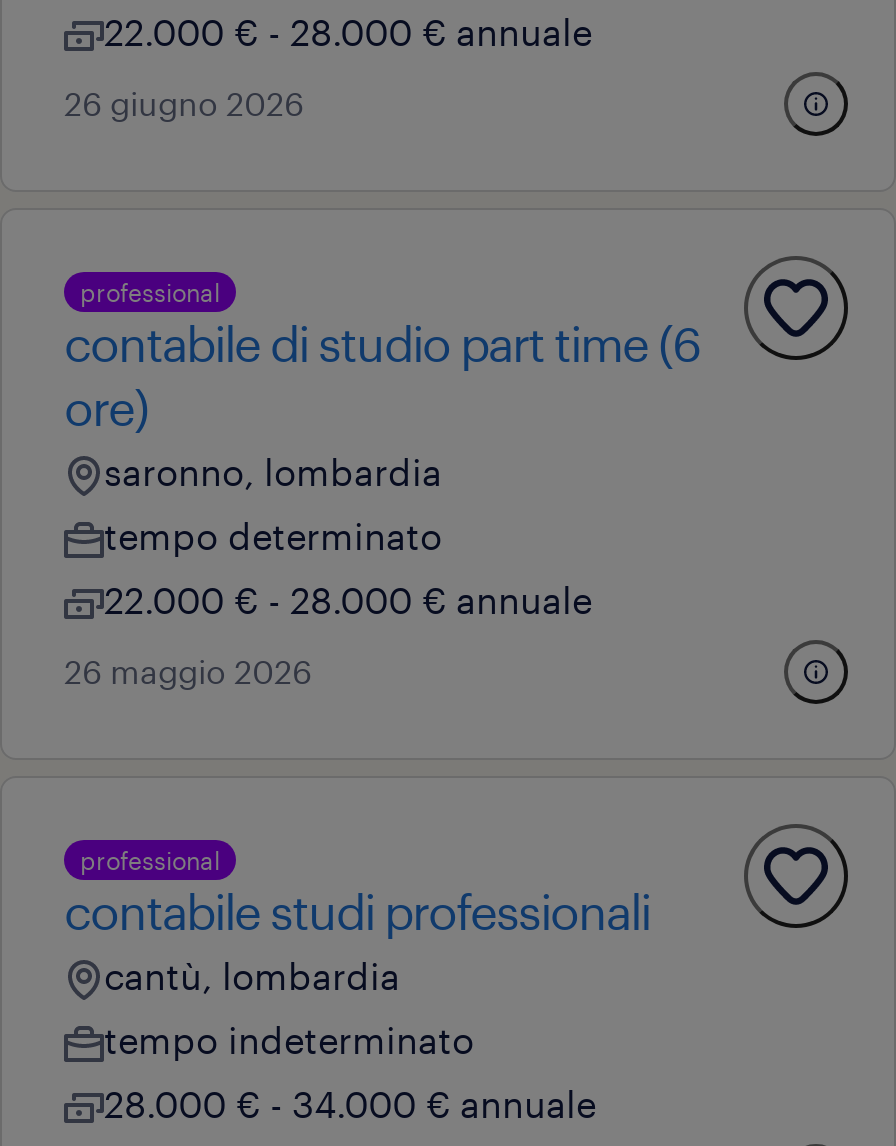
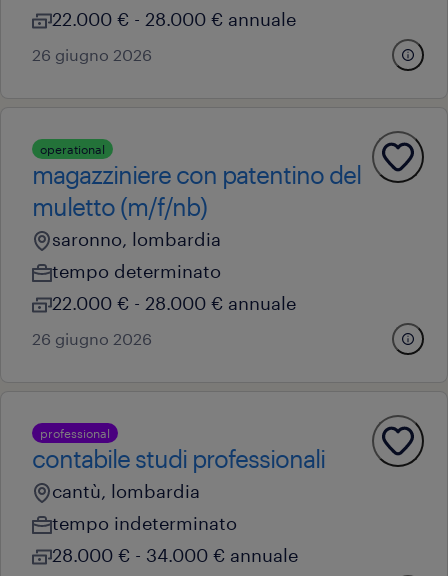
- professional
- contabile di studio part time (6
- ore)
+ operational
+ magazziniere con patentino del
+ muletto (m/f/nb)

- 26 maggio 2026
+ 26 giugno 2026
